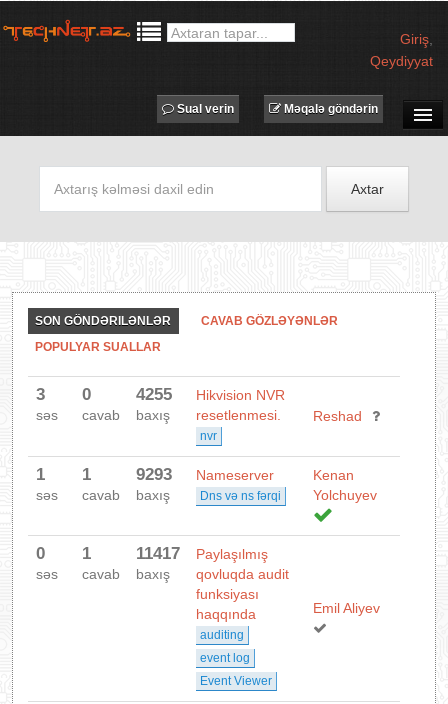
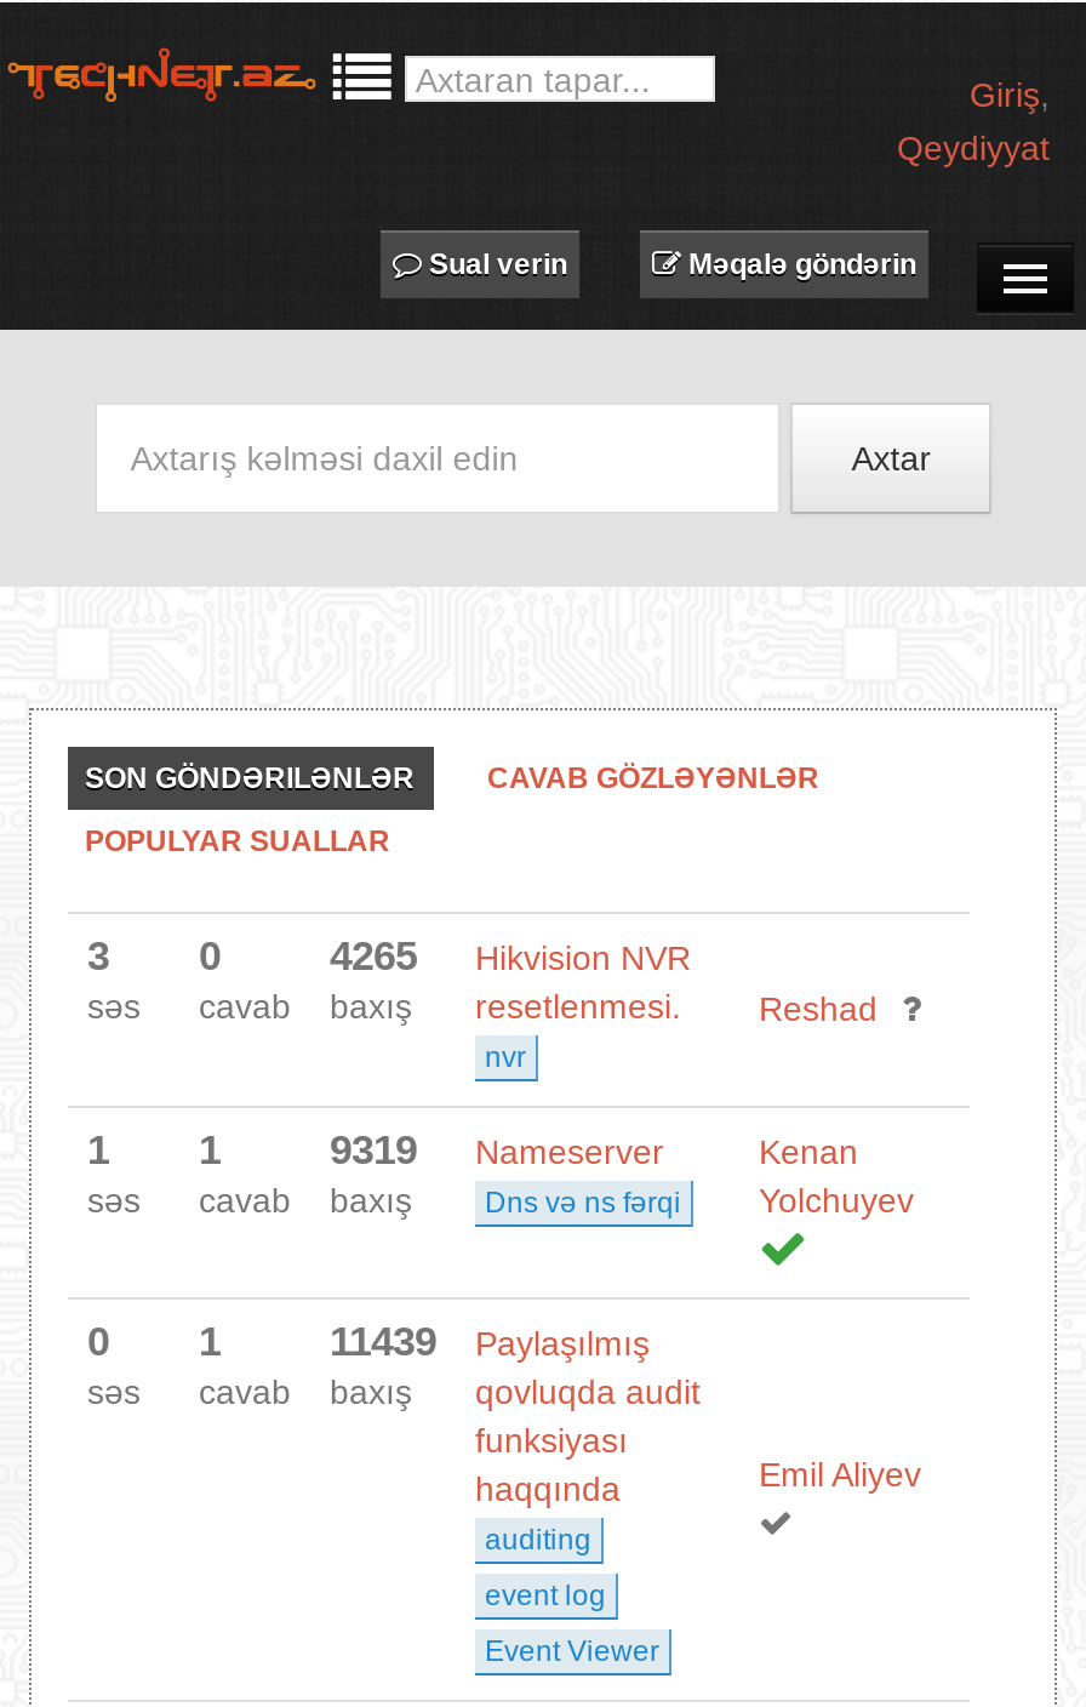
- 4255 Hikvision NVR
+ 4265 Hikvision NVR

- 9293 Nameserver
+ 9319 Nameserver

- 11417 Paylaşılmış
+ 11439 Paylaşılmış
